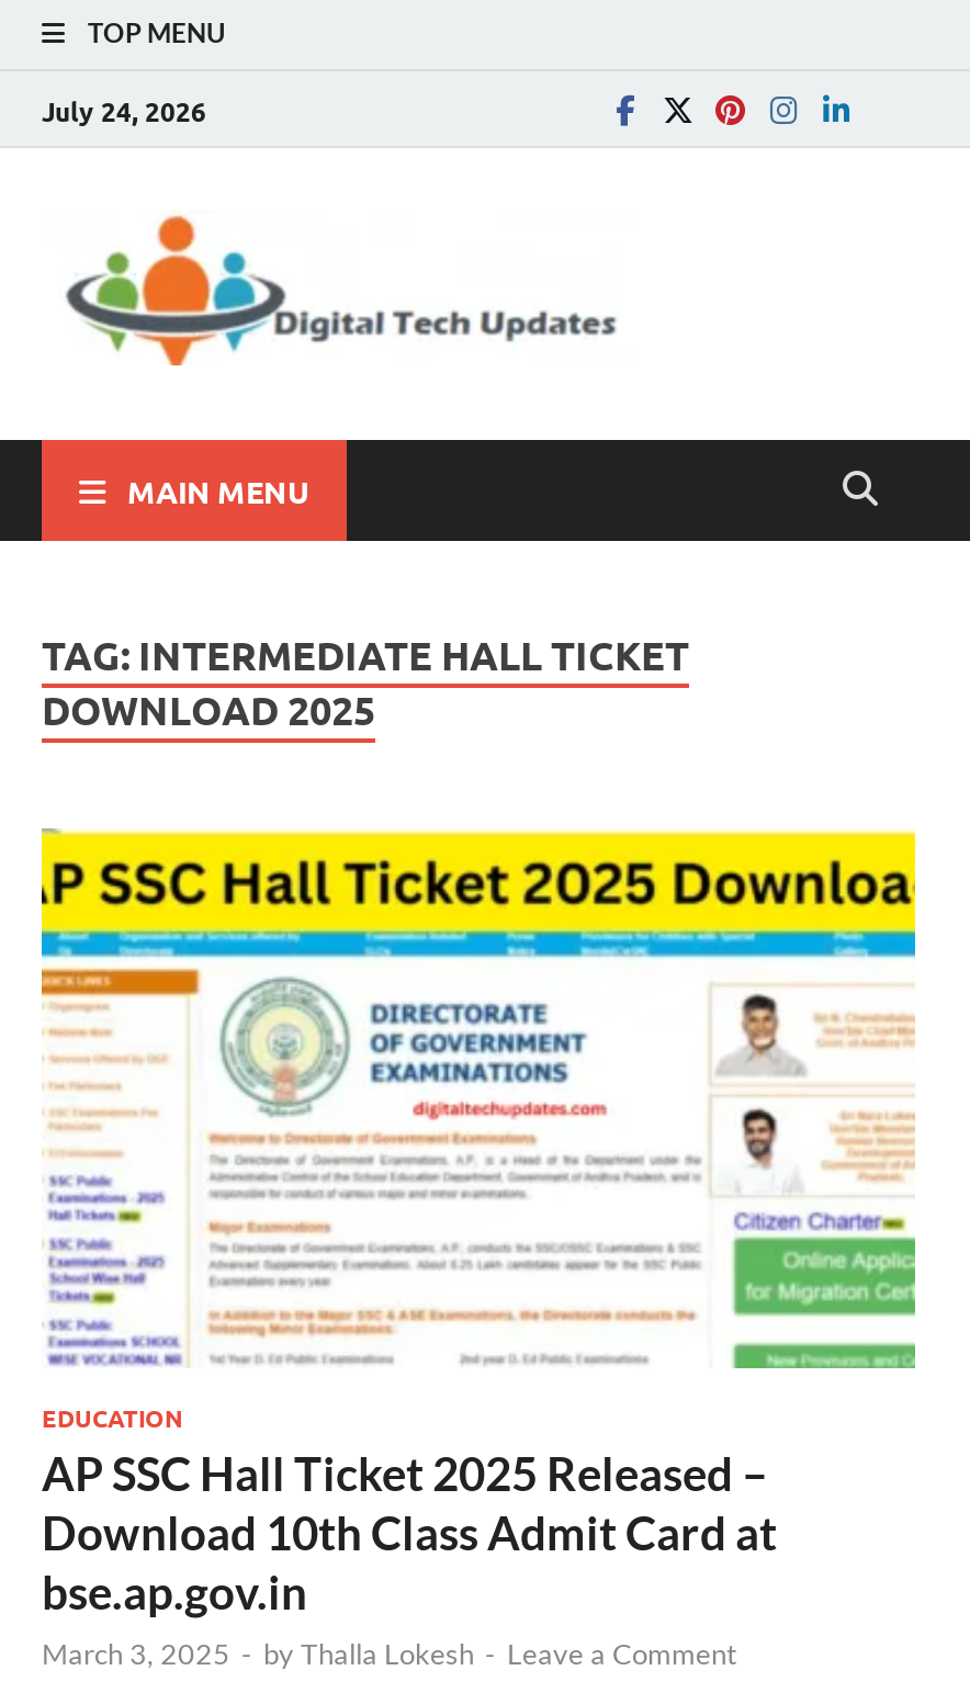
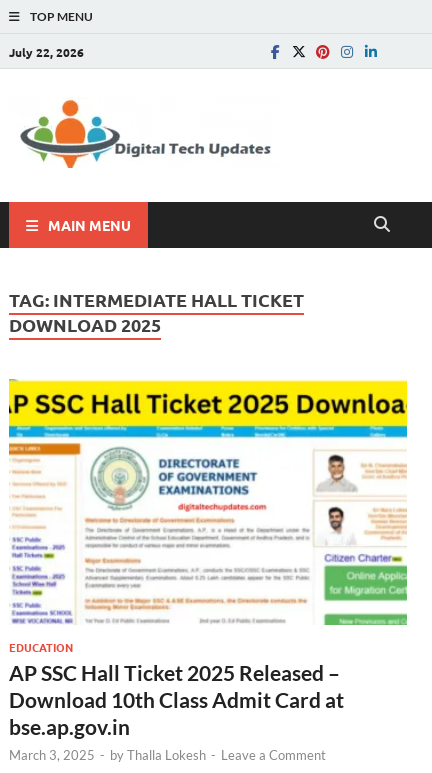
- July 24, 2026
+ July 22, 2026
